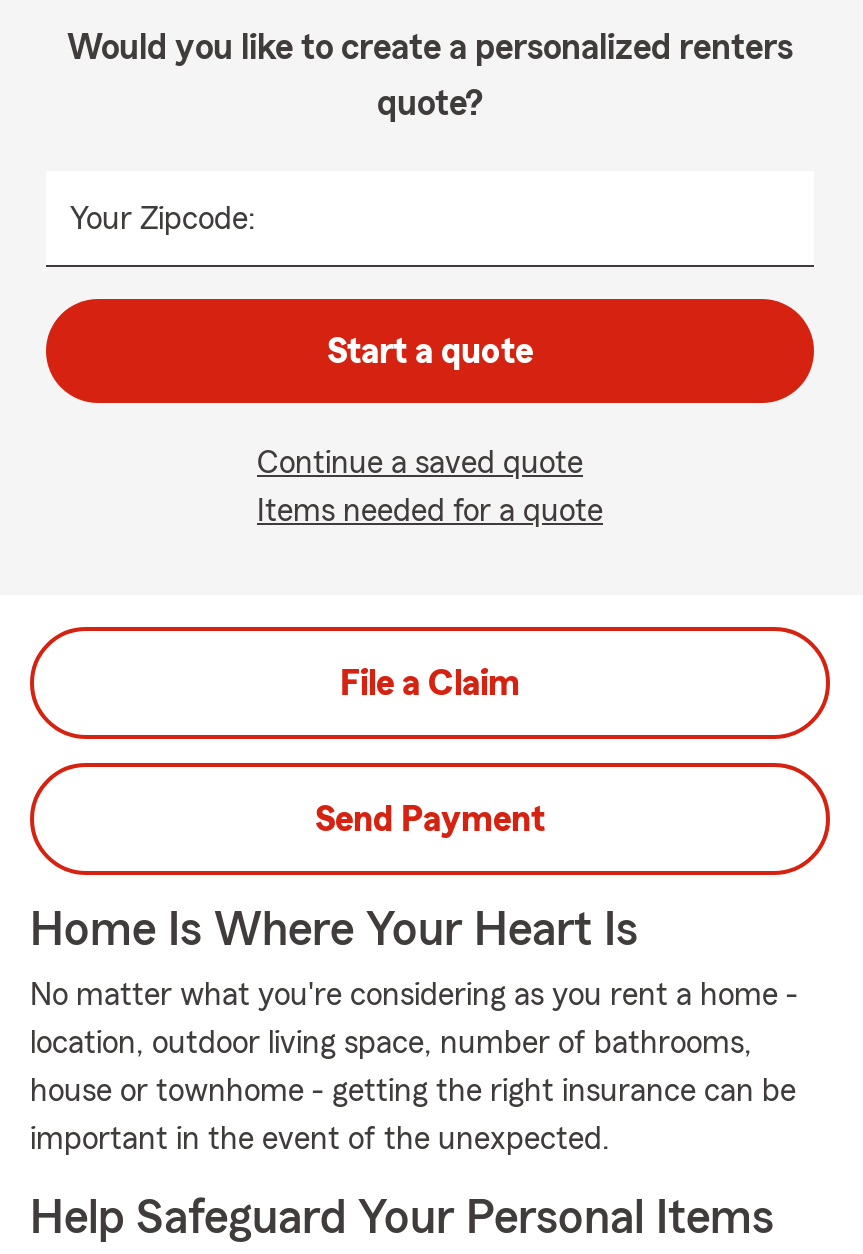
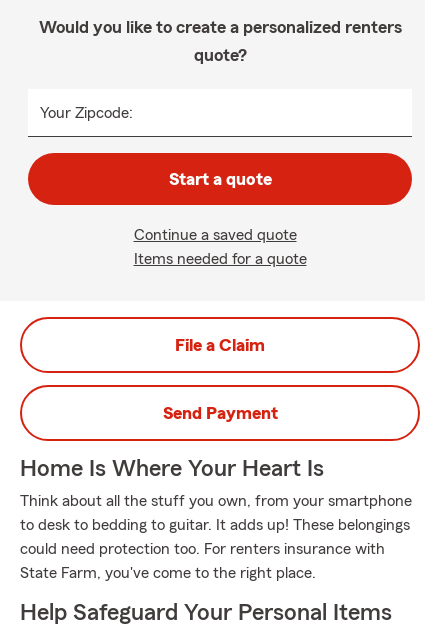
- No matter what you're considering as you rent a home -
+ Think about all the stuff you own, from your smartphone

- location, outdoor living space, number of bathrooms,
+ to desk to bedding to guitar. It adds up! These belongings

- house or townhome - getting the right insurance can be
+ could need protection too. For renters insurance with

- important in the event of the unexpected.
+ State Farm, you've come to the right place.
